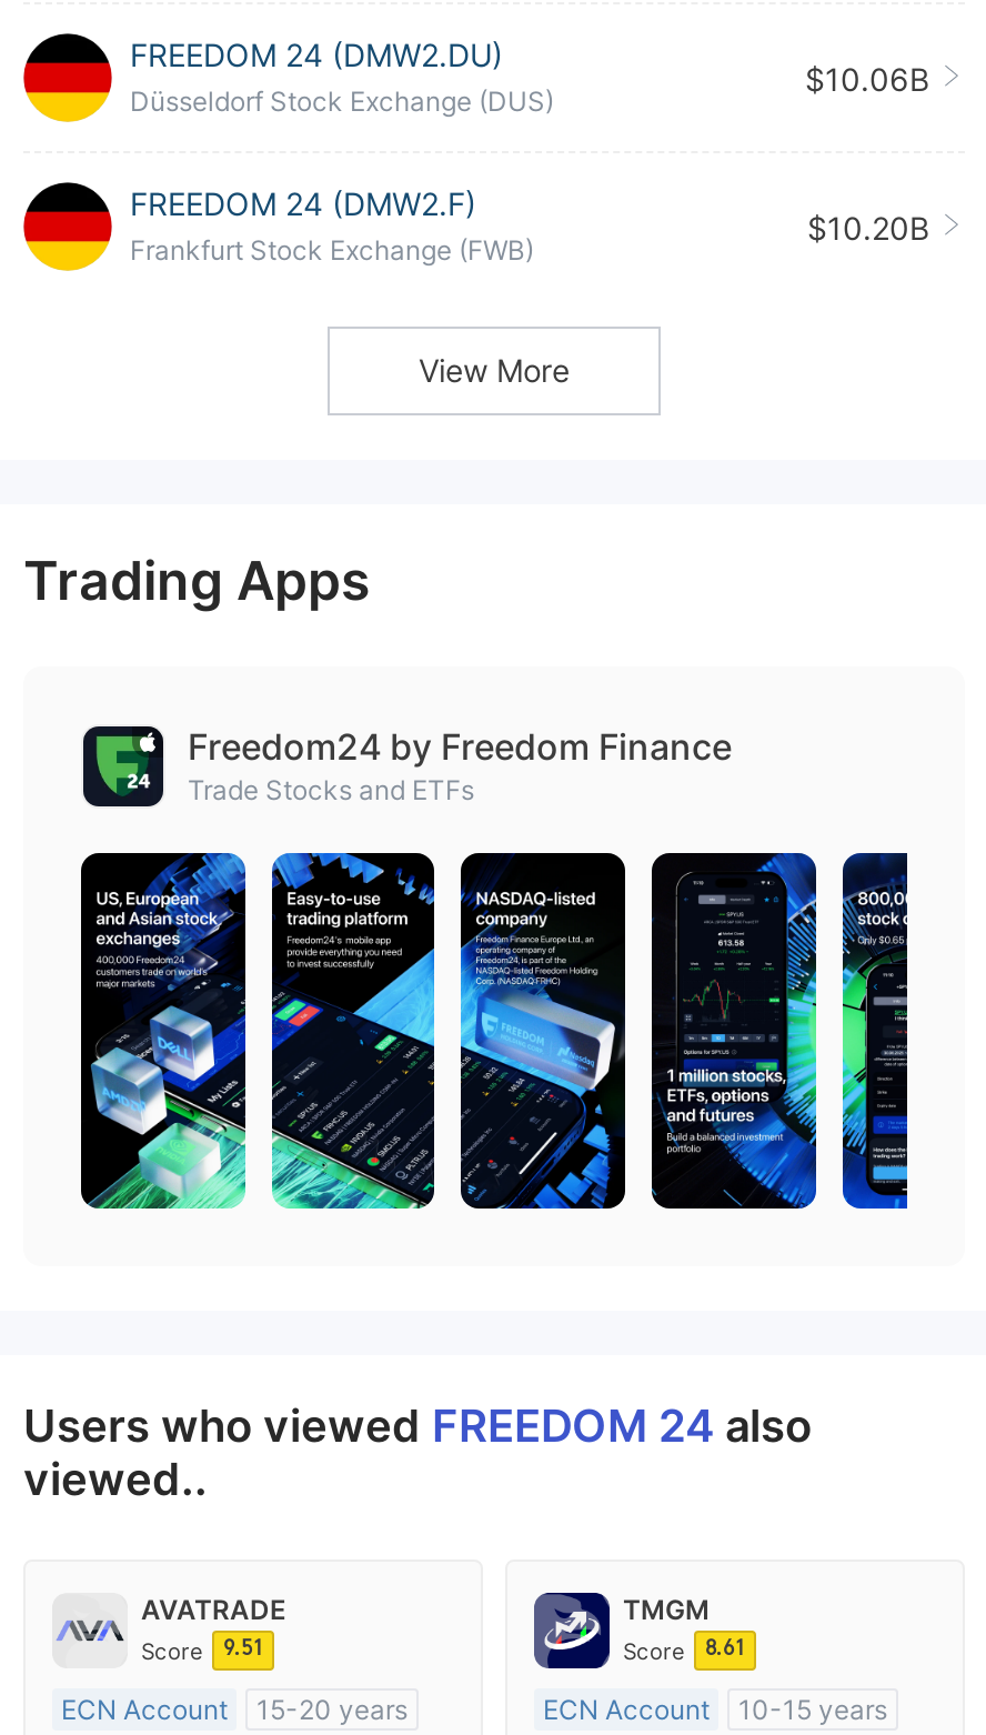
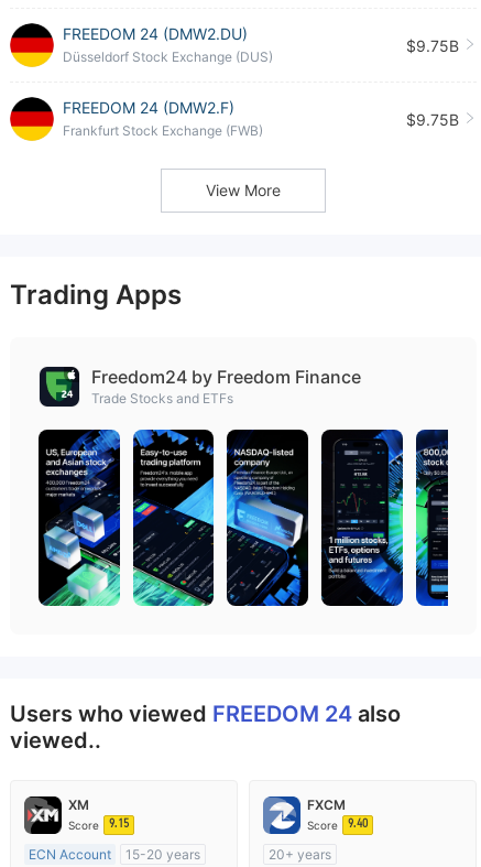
- $10.06B
+ $9.75B

- $10.20B
+ $9.75B

- [image]
- AVATRADE
+ [image]
+ XM

- [image]
- TMGM
+ [image]
+ FXCM

- Score 9.51
+ Score 9.15

- Score 8.61
+ Score 9.40

- ECN Account
- 10-15 years
+ 20+ years
